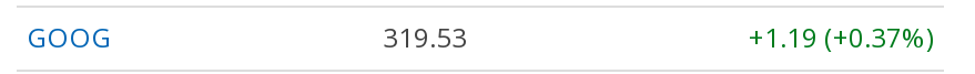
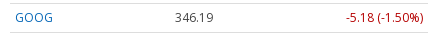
- 319.53
+ 346.19

- +1.19 (+0.37%)
+ -5.18 (-1.50%)
